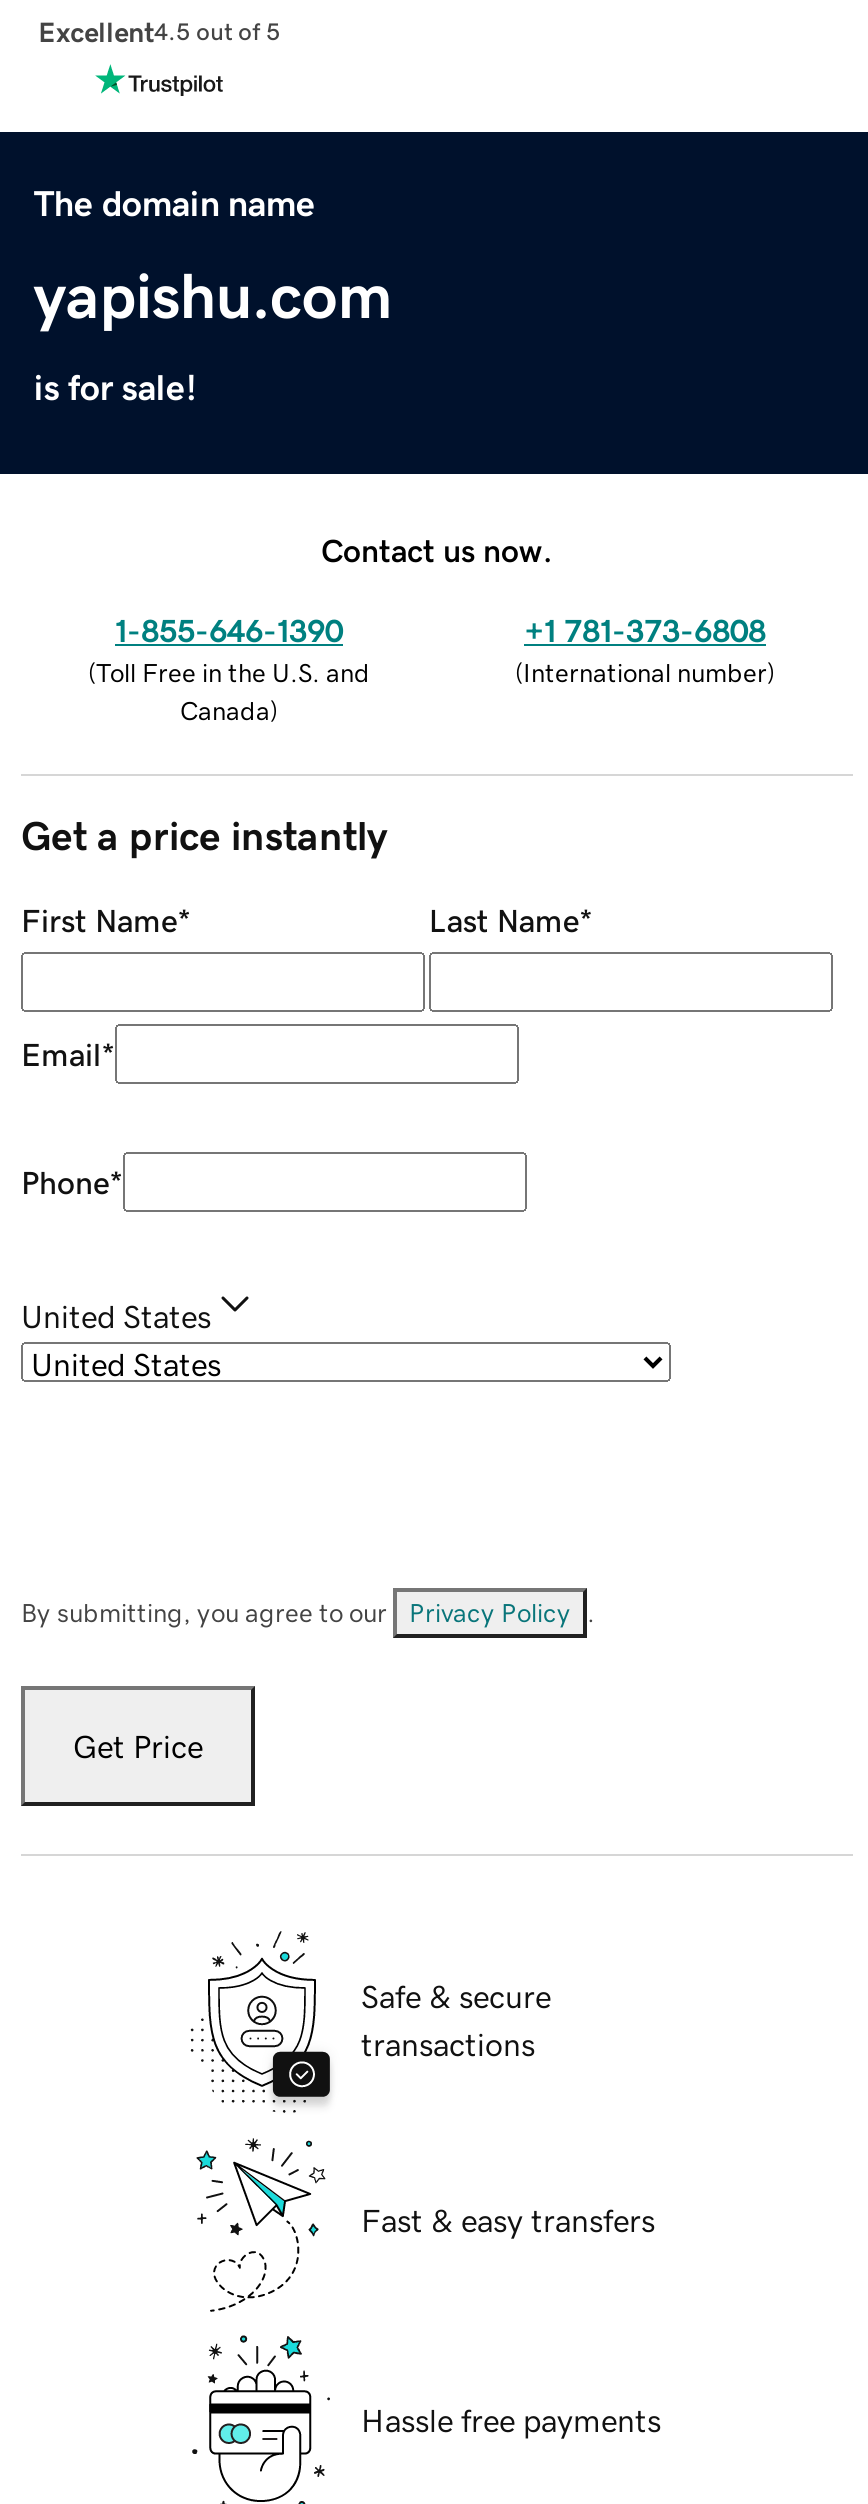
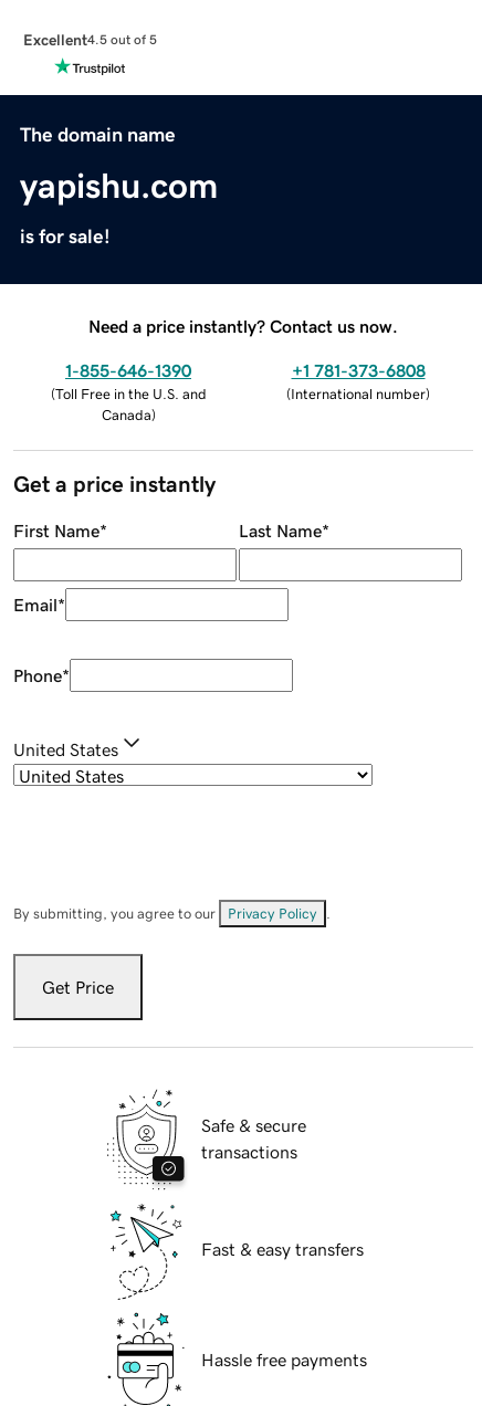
- Contact us now.
+ Need a price instantly? Contact us now.
